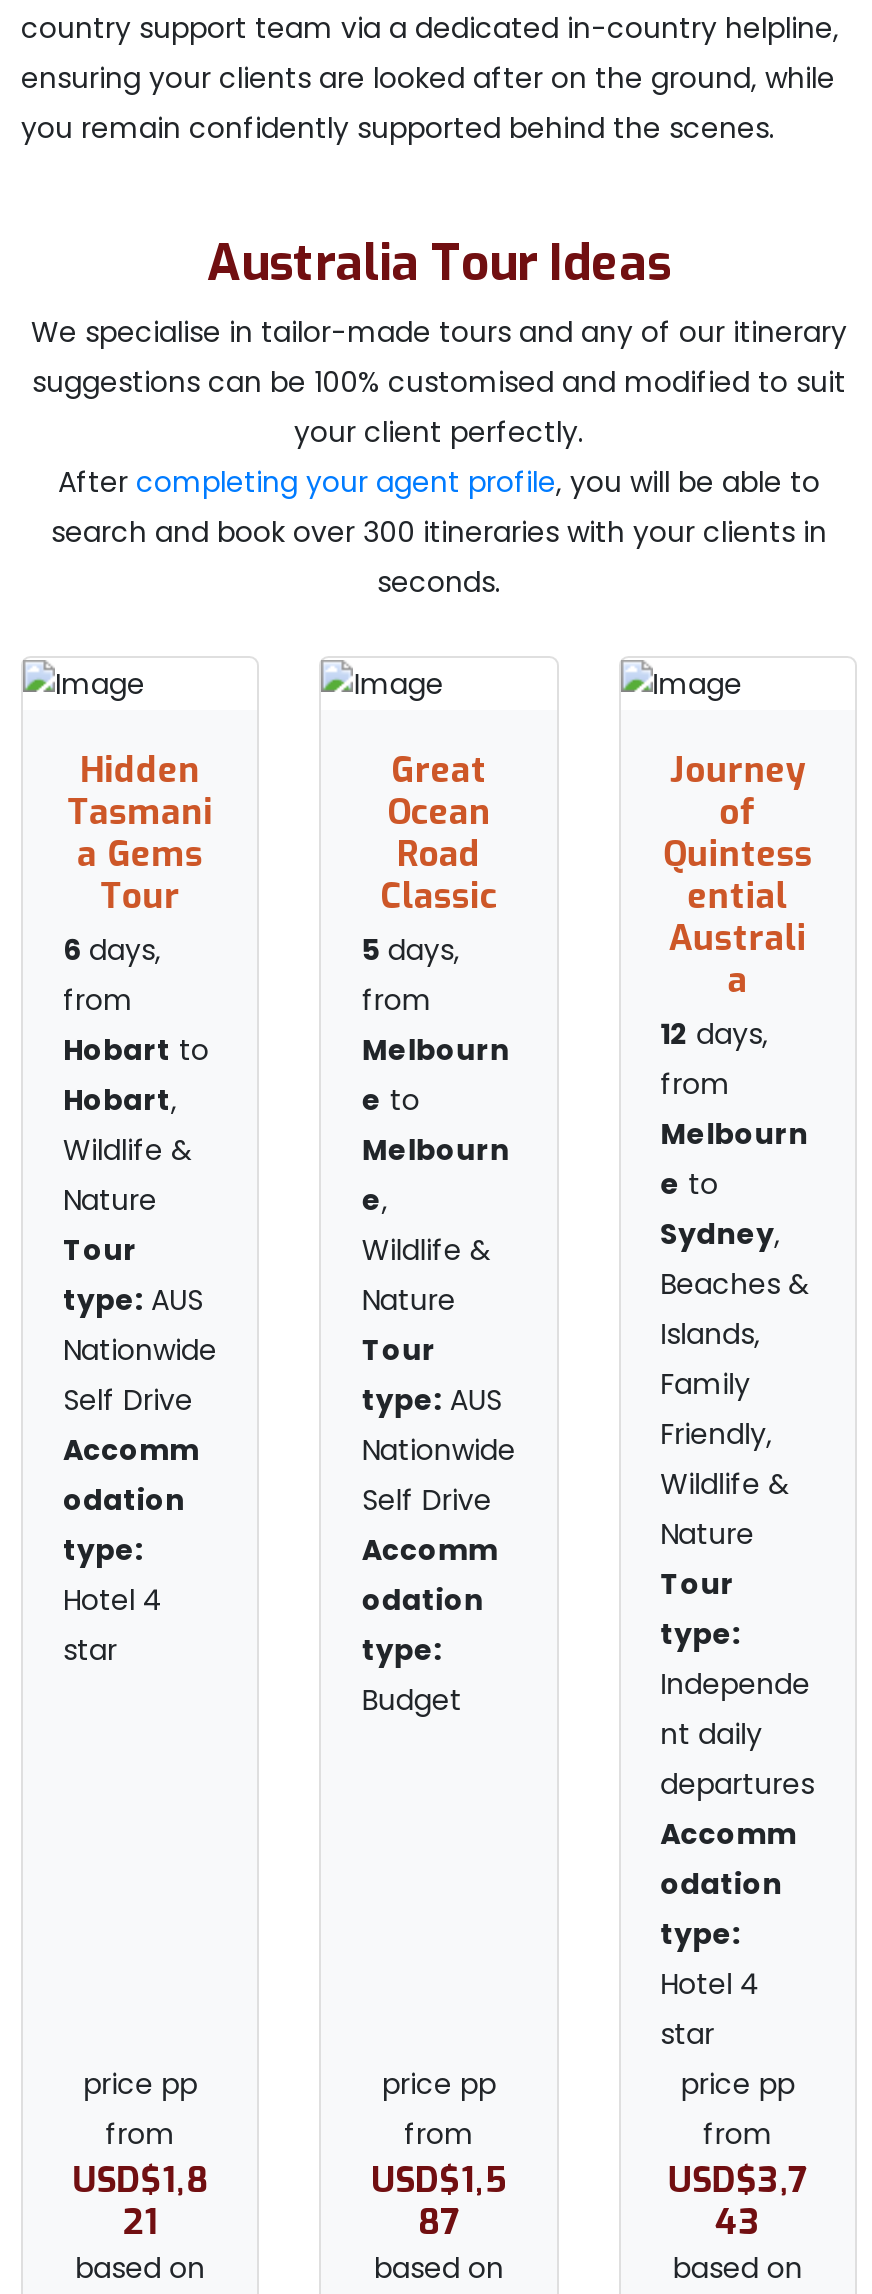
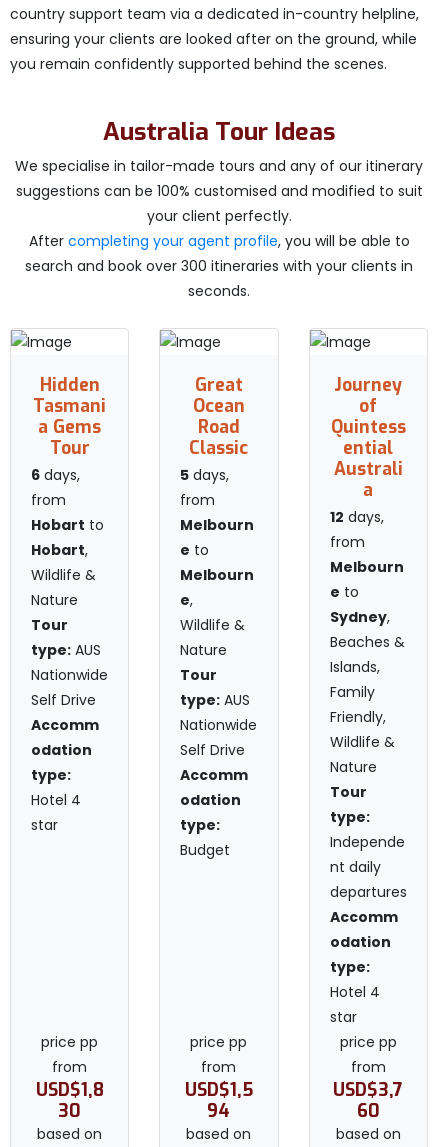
- 21
+ 30

- 87
+ 94

- 43
+ 60
